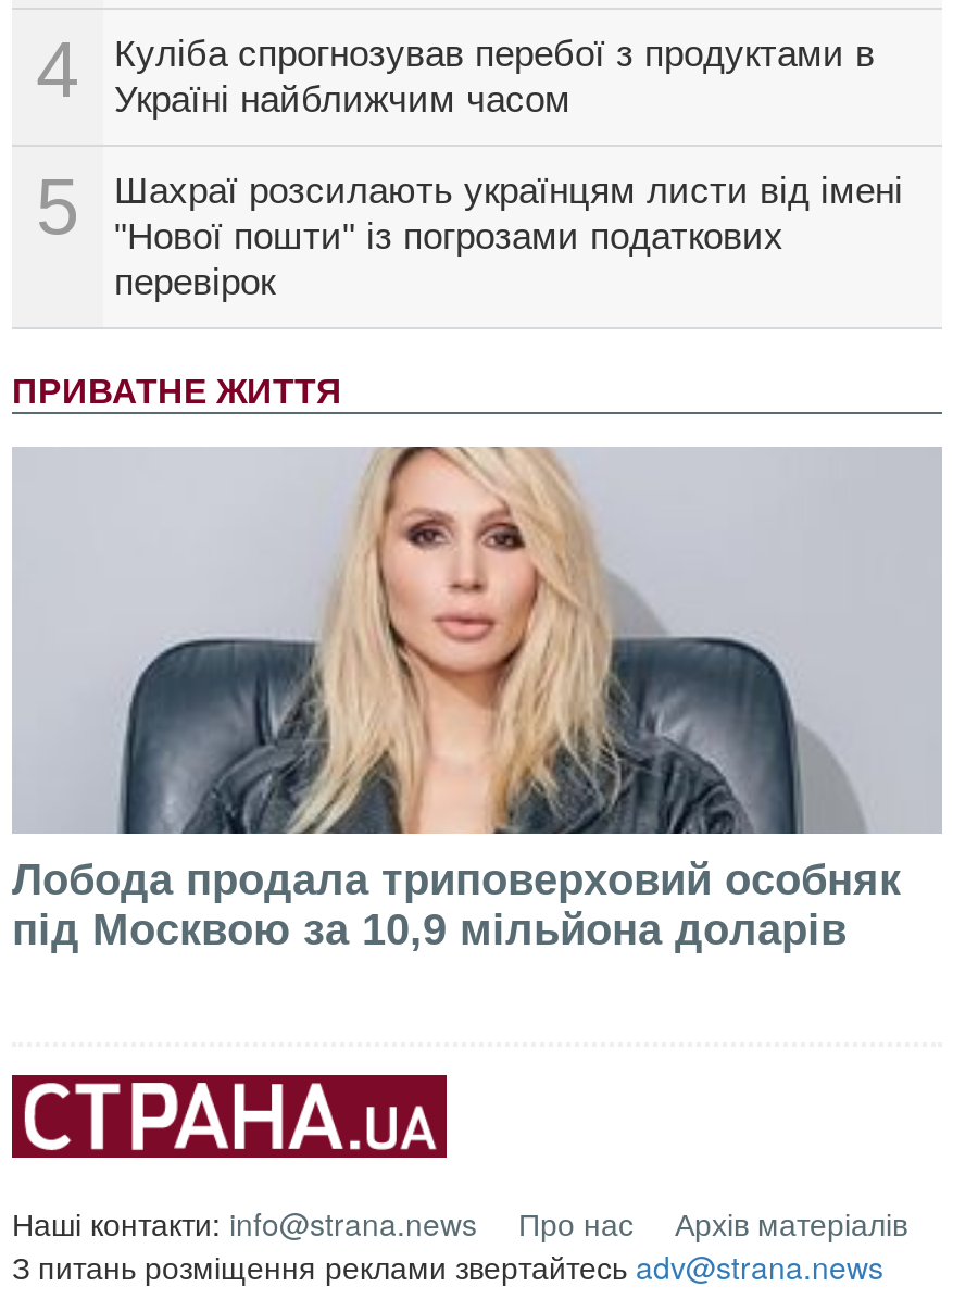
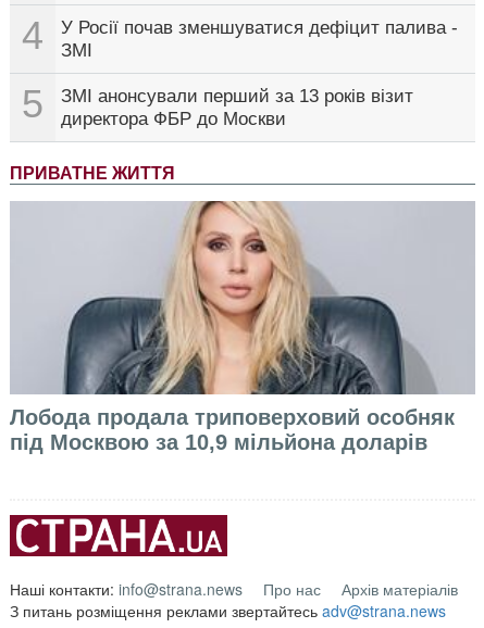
- Куліба спрогнозував перебої з продуктами в
- Україні найближчим часом
+ У Росії почав зменшуватися дефіцит палива -
+ ЗМІ

- Шахраї розсилають українцям листи від імені
- "Нової пошти" із погрозами податкових
- перевірок
+ ЗМІ анонсували перший за 13 років візит
+ директора ФБР до Москви
